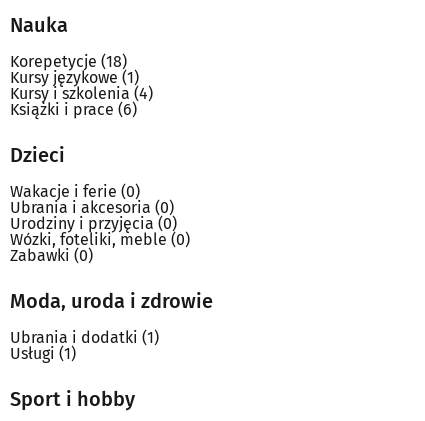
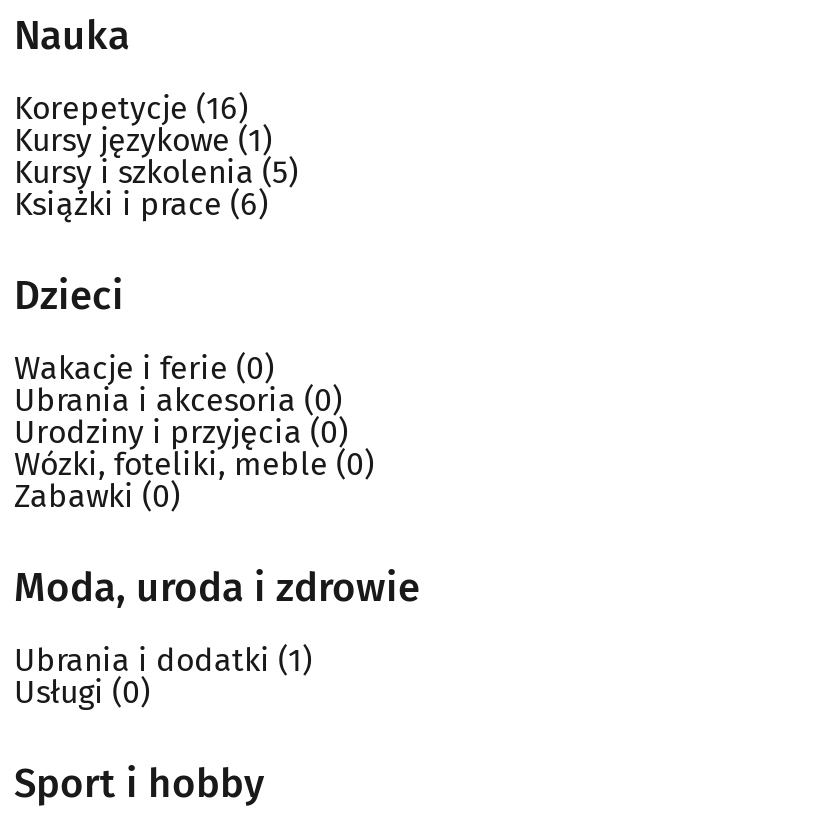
- Korepetycje (18)
+ Korepetycje (16)

- Kursy i szkolenia(4)
+ Kursy i szkolenia(5)

- Usługi(1)
+ Usługi(0)
